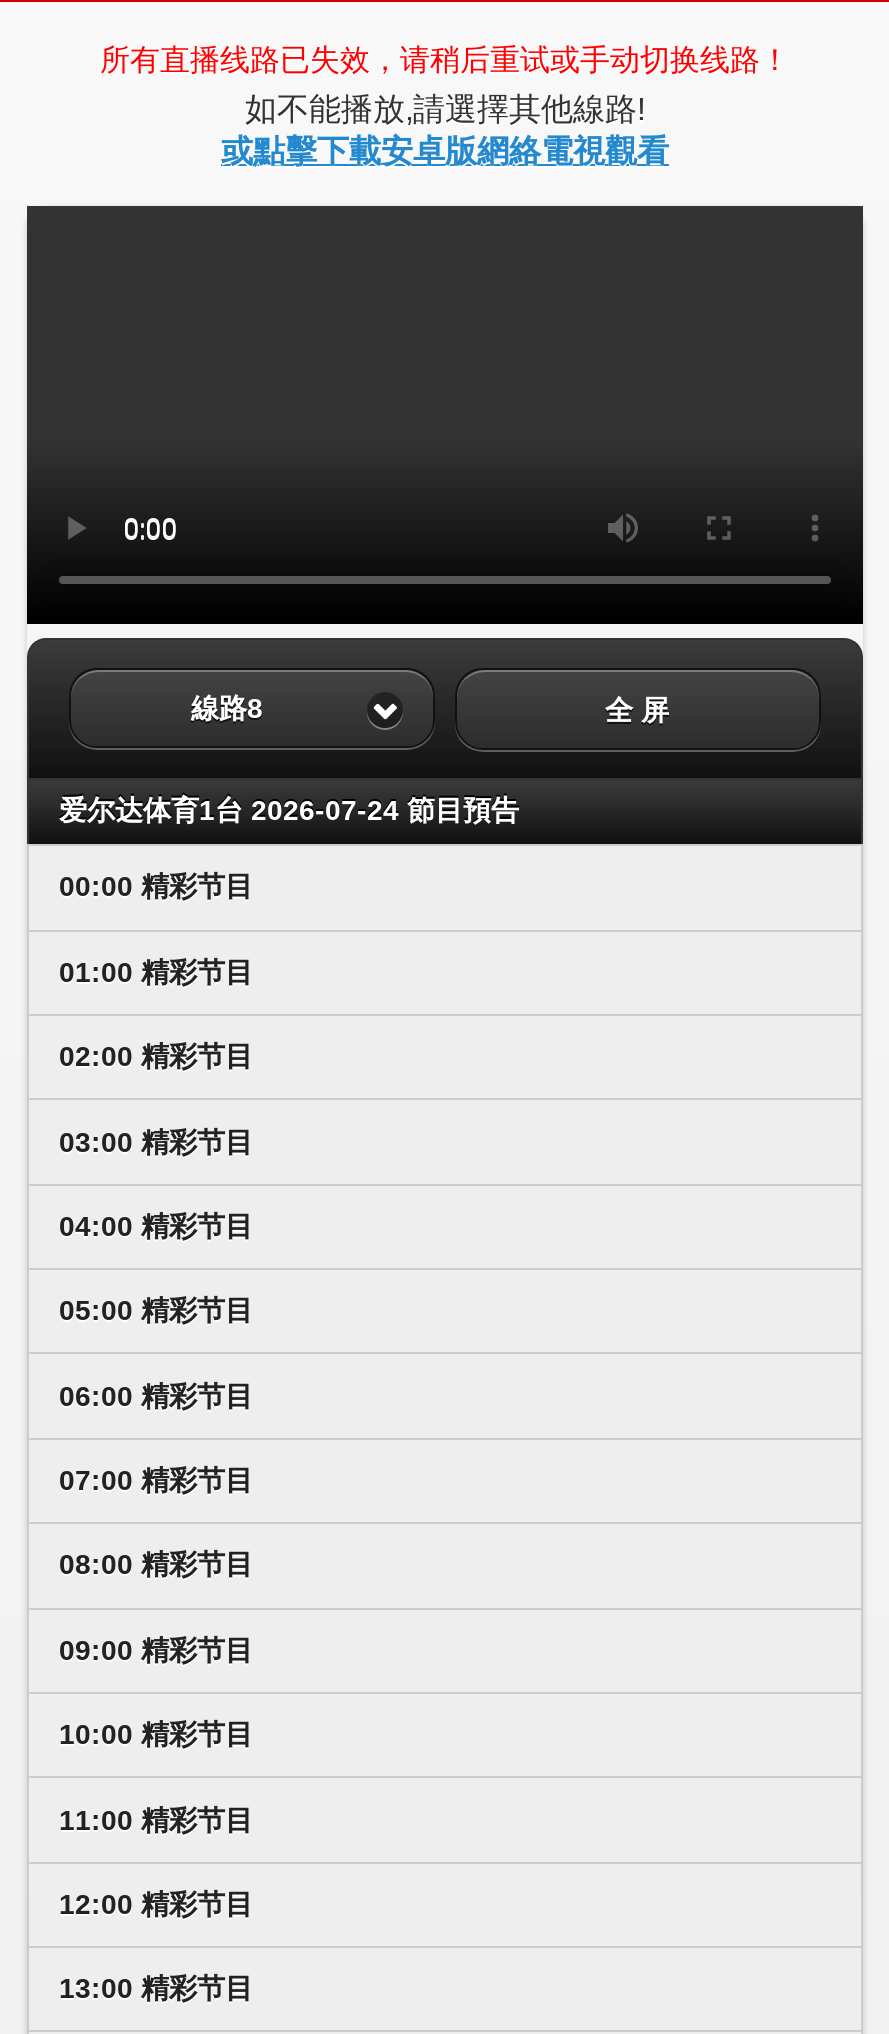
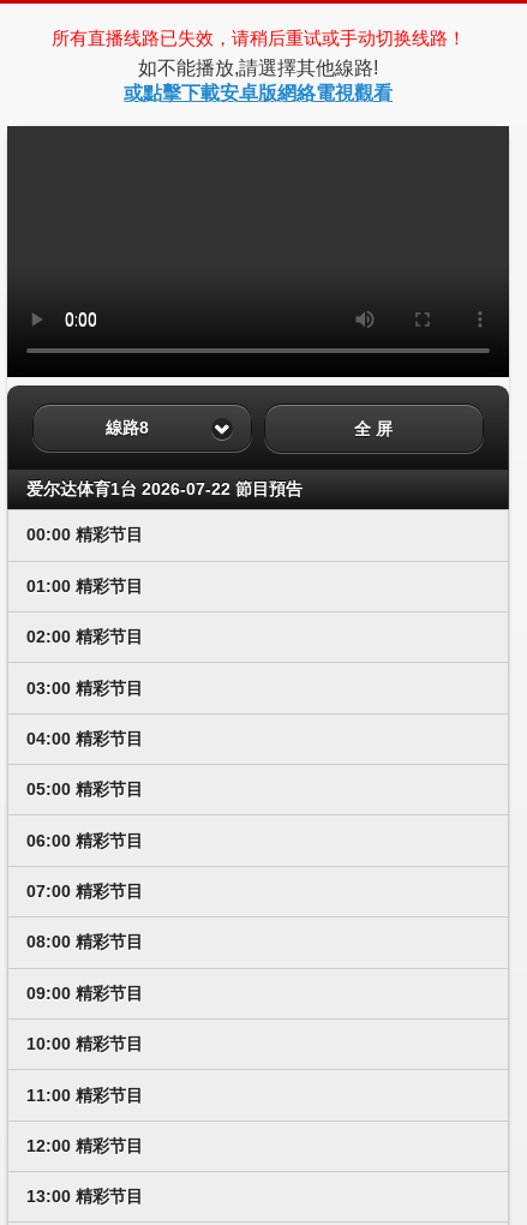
- 爱尔达体育1台 2026-07-24 節目預告
+ 爱尔达体育1台 2026-07-22 節目預告
